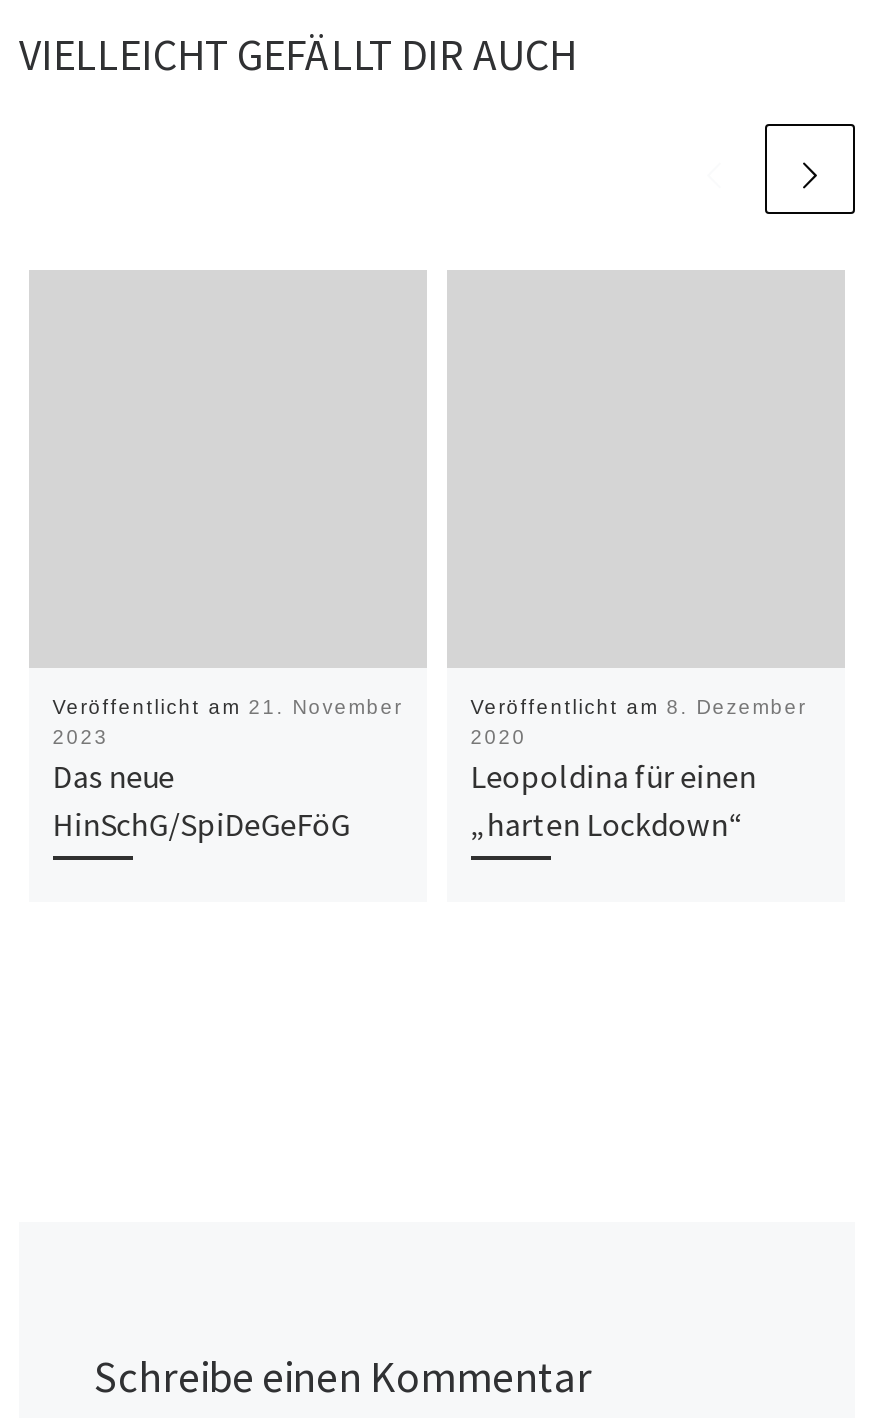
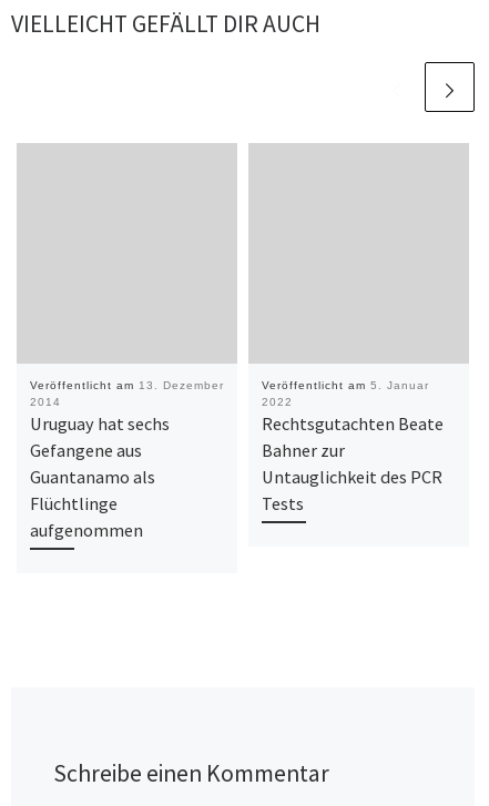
- Veröffentlicht am 21. November
- 2023
- Das neue
- HinSchG/SpiDeGeFöG
+ Veröffentlicht am 13. Dezember
+ 2014
+ Uruguay hat sechs
+ Gefangene aus
+ Guantanamo als
+ Flüchtlinge
+ aufgenommen

- Veröffentlicht am 8. Dezember
- 2020
- Leopoldina für einen
- „harten Lockdown“
+ Veröffentlicht am 5. Januar
+ 2022
+ Rechtsgutachten Beate
+ Bahner zur
+ Untauglichkeit des PCR
+ Tests
